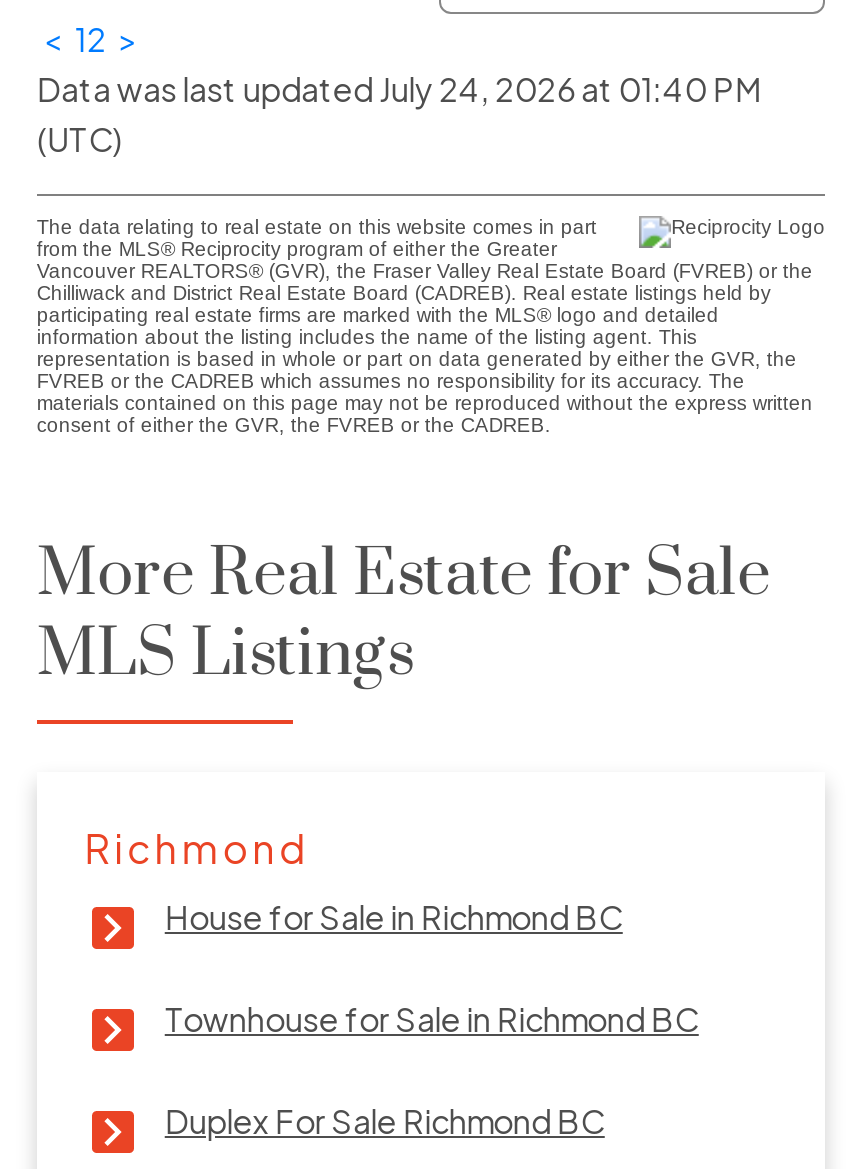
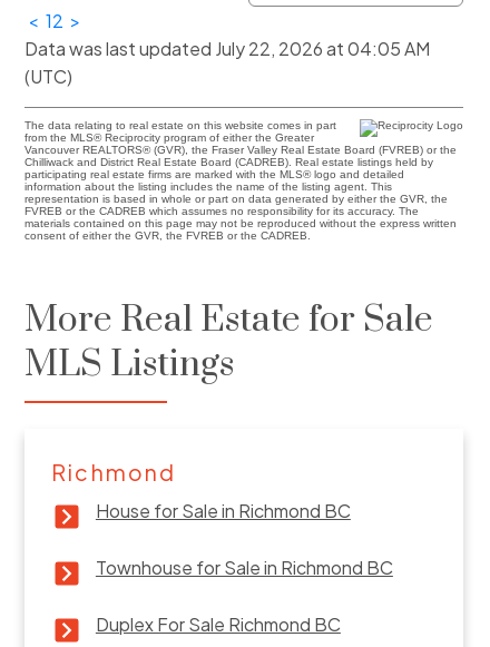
- Data was last updated July 24, 2026 at 01:40 PM
+ Data was last updated July 22, 2026 at 04:05 AM
